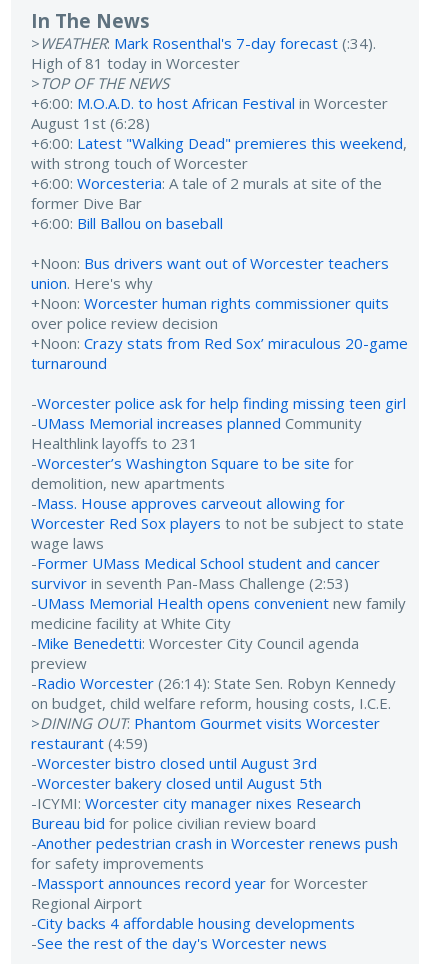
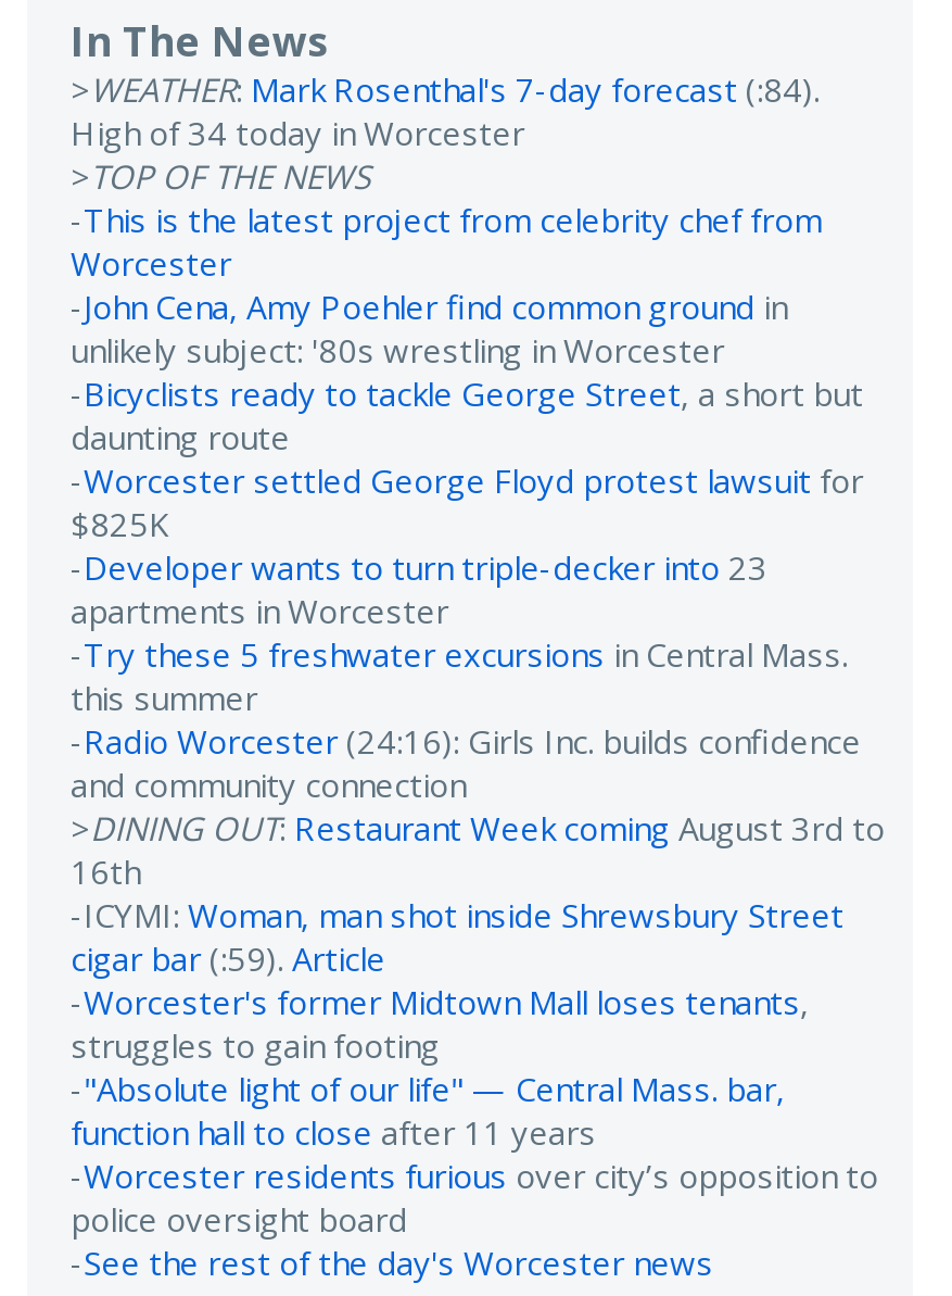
- > WEATHER: Mark Rosenthal's 7-day forecast (:34).
+ > WEATHER: Mark Rosenthal's 7-day forecast (:84).

- High of 81 today in Worcester
+ High of 34 today in Worcester

- +6:00: M.O.A.D. to host African Festival in Worcester
- August 1st (6:28)
- +6:00: Latest "Walking Dead" premieres this weekend,
- with strong touch of Worcester
- +6:00: Worcesteria: A tale of 2 murals at site of the
- former Dive Bar
- +6:00: Bill Ballou on baseball
- +Noon: Bus drivers want out of Worcester teachers
- union. Here's why
- +Noon: Worcester human rights commissioner quits
- over police review decision
- +Noon: Crazy stats from Red Sox’ miraculous 20-game
- turnaround
- -Worcester police ask for help finding missing teen girl
- -UMass Memorial increases plannedCommunity
- Healthlink layoffs to 231
- -Worcester’s Washington Square to be site for
- demolition, new apartments
- -Mass. House approves carveout allowing for
- Worcester Red Sox players to not be subject to state
- wage laws
- -Former UMass Medical School student and cancer
- survivor in seventh Pan-Mass Challenge (2:53)
- -UMass Memorial Health opens convenient new family
- medicine facility at White City
- -Mike Benedetti: Worcester City Council agenda
- preview
- -Radio Worcester (26:14): State Sen. Robyn Kennedy
- on budget, child welfare reform, housing costs, I.C.E.
- >DINING OUT: Phantom Gourmet visits Worcester
- restaurant (4:59)
- -Worcester bistro closed until August 3rd
- -Worcester bakery closed until August 5th
- -ICYMI: Worcester city manager nixes Research
- Bureau bid for police civilian review board
- -Another pedestrian crash in Worcester renews push
- for safety improvements
- -Massport announces record year for Worcester
- Regional Airport
- -City backs 4 affordable housing developments
+ -This is the latest project from celebrity chef from
+ Worcester
+ - John Cena, Amy Poehler find common ground in
+ unlikely subject: '80s wrestling in Worcester
+ - Bicyclists ready to tackle George Street, a short but
+ daunting route
+ -Worcester settled George Floyd protest lawsuit for
+ $825K
+ - Developer wants to turn triple-decker into 23
+ apartments in Worcester
+ -Try these 5 freshwater excursions in Central Mass.
+ this summer
+ - Radio Worcester (24:16): Girls Inc. builds confidence
+ and community connection
+ >DINING OUT: Restaurant Week coming August 3rd to
+ 16th
+ -ICYMI: Woman, man shot inside Shrewsbury Street
+ cigar bar (:59). Article
+ -Worcester's former Midtown Mall loses tenants,
+ struggles to gain footing
+ -"Absolute light of our life" — Central Mass. bar,
+ function hall to close after 11 years
+ -Worcester residents furiousover city’s opposition to
+ police oversight board
